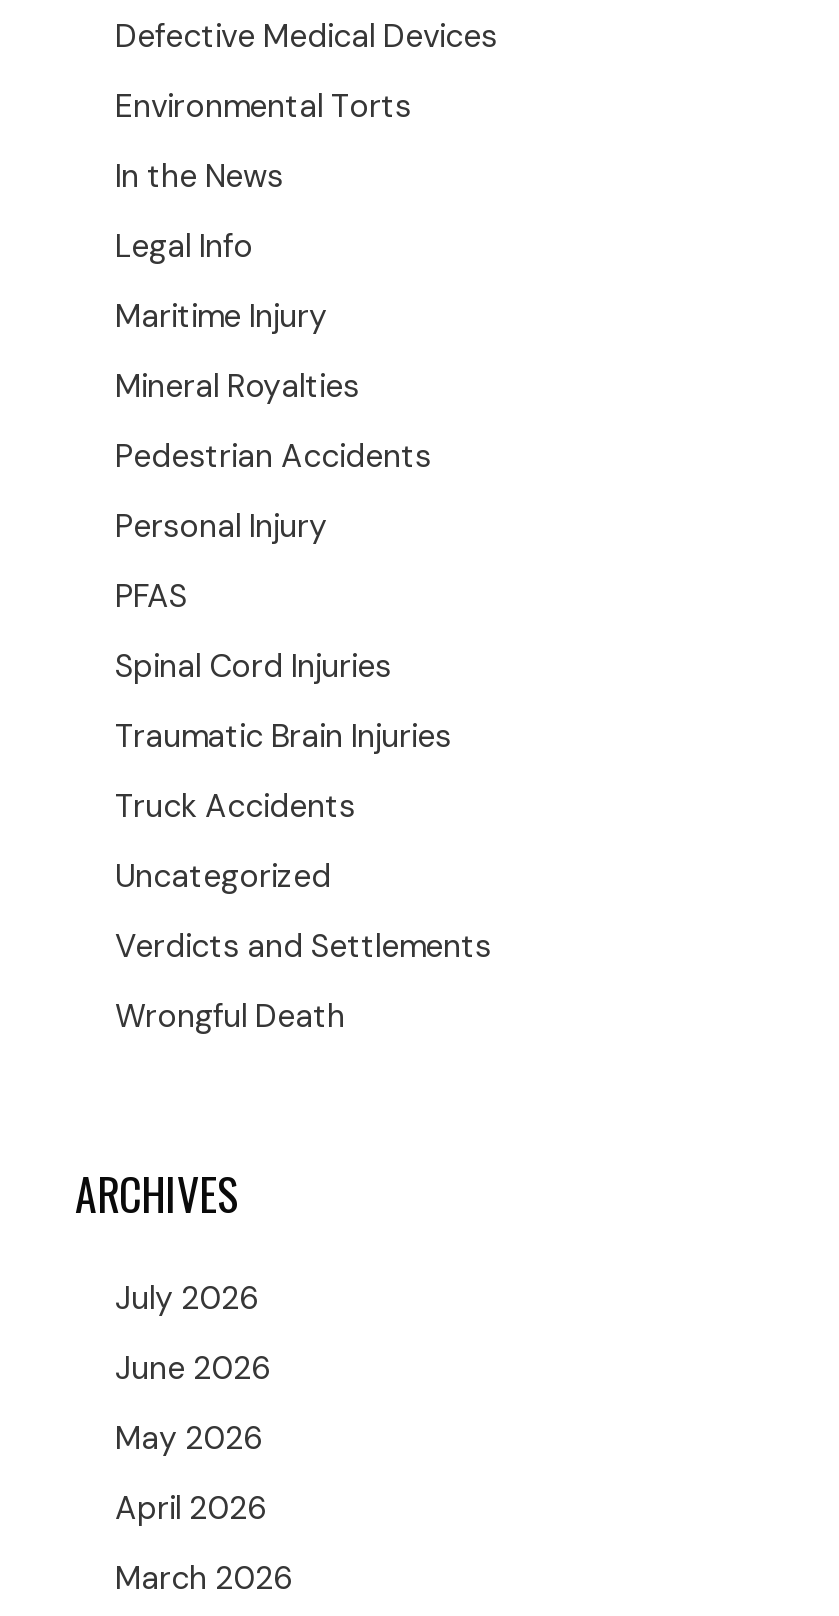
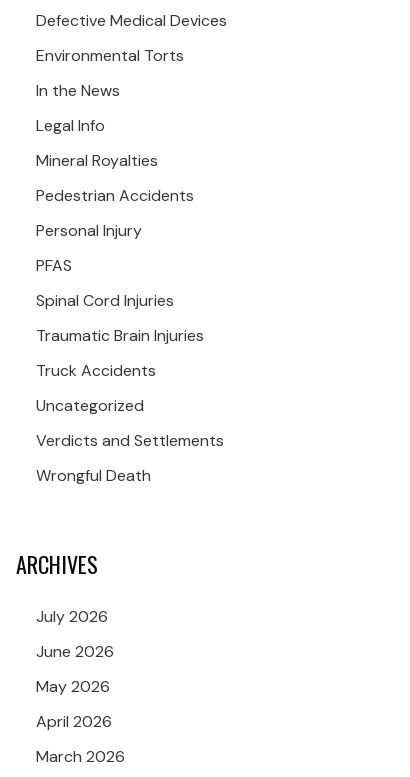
- Maritime Injury
